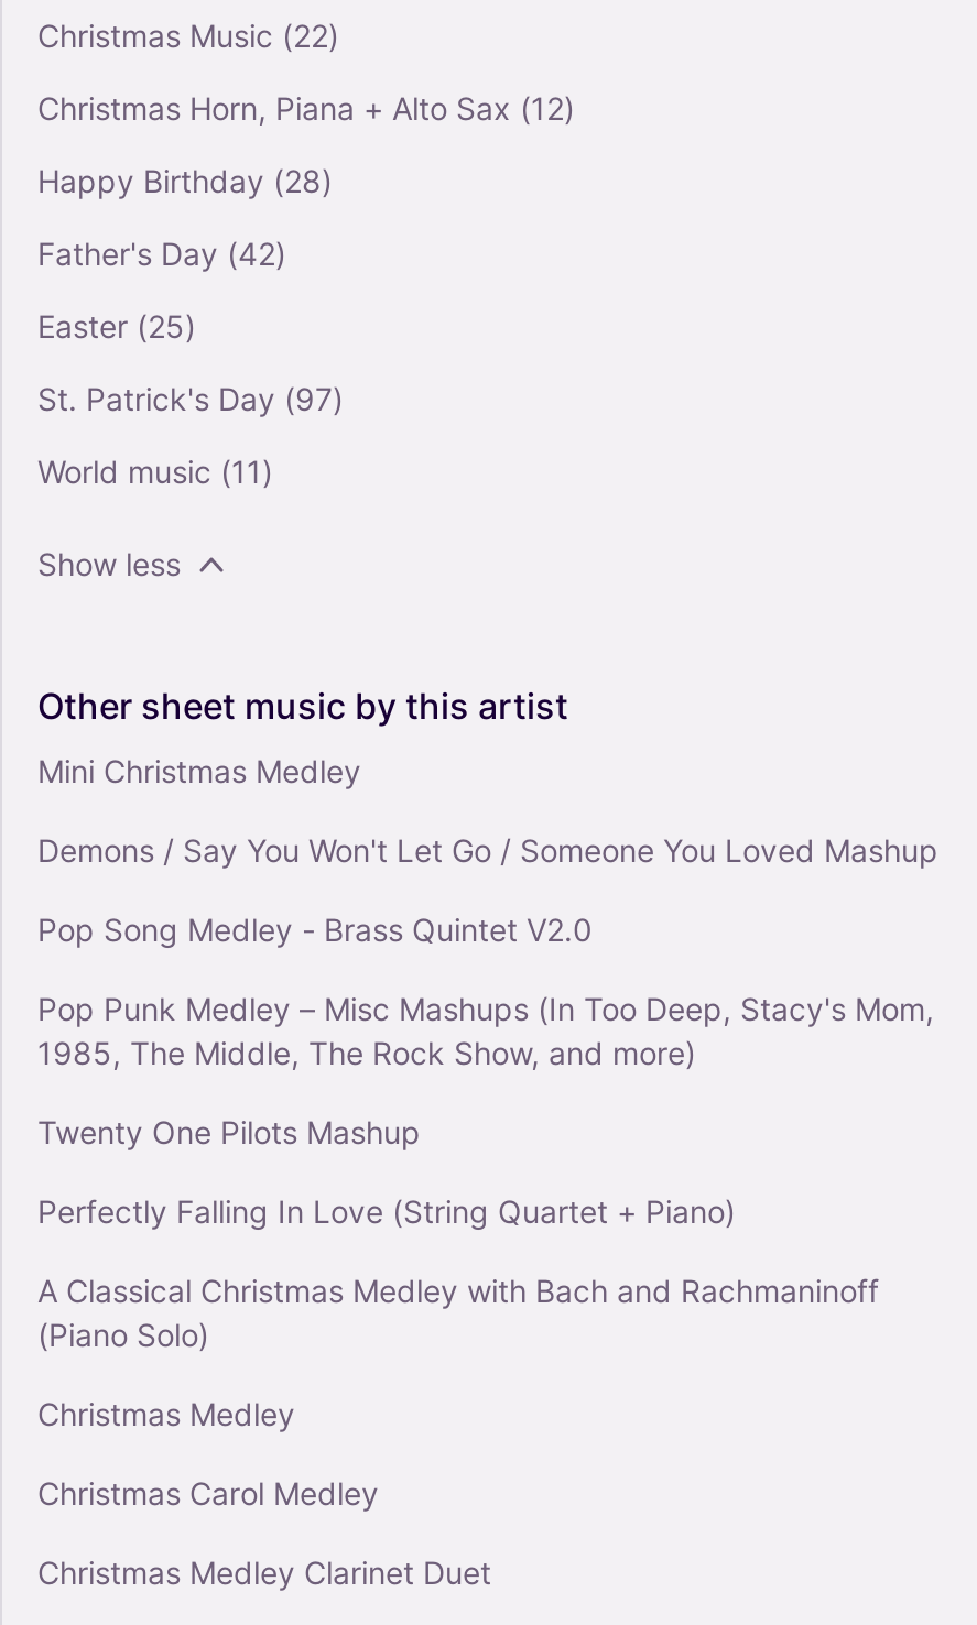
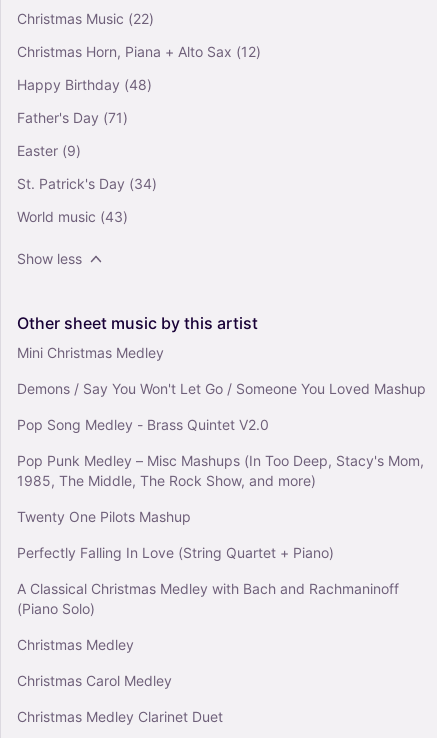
- Happy Birthday (28)
+ Happy Birthday (48)

- Father's Day (42)
+ Father's Day (71)

- Easter (25)
+ Easter (9)

- St. Patrick's Day (97)
+ St. Patrick's Day (34)

- World music (11)
+ World music (43)
